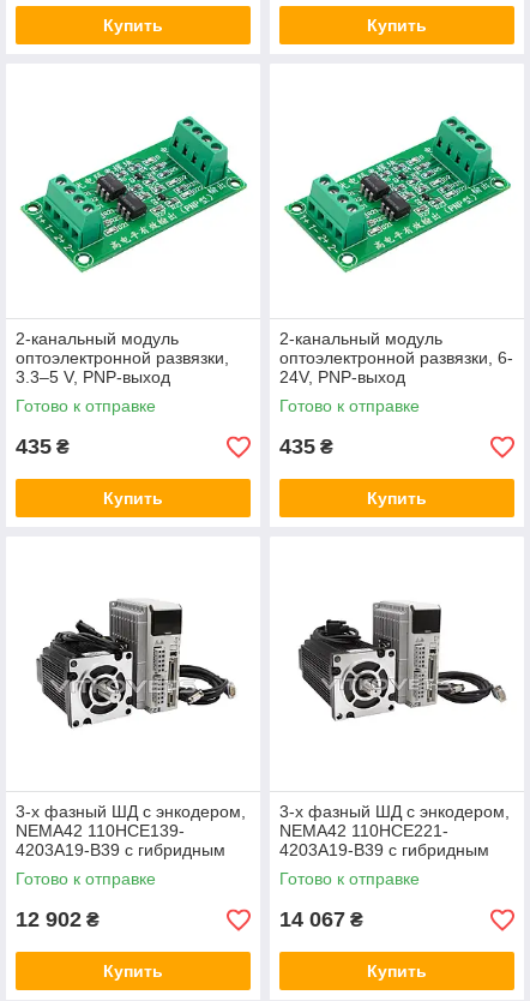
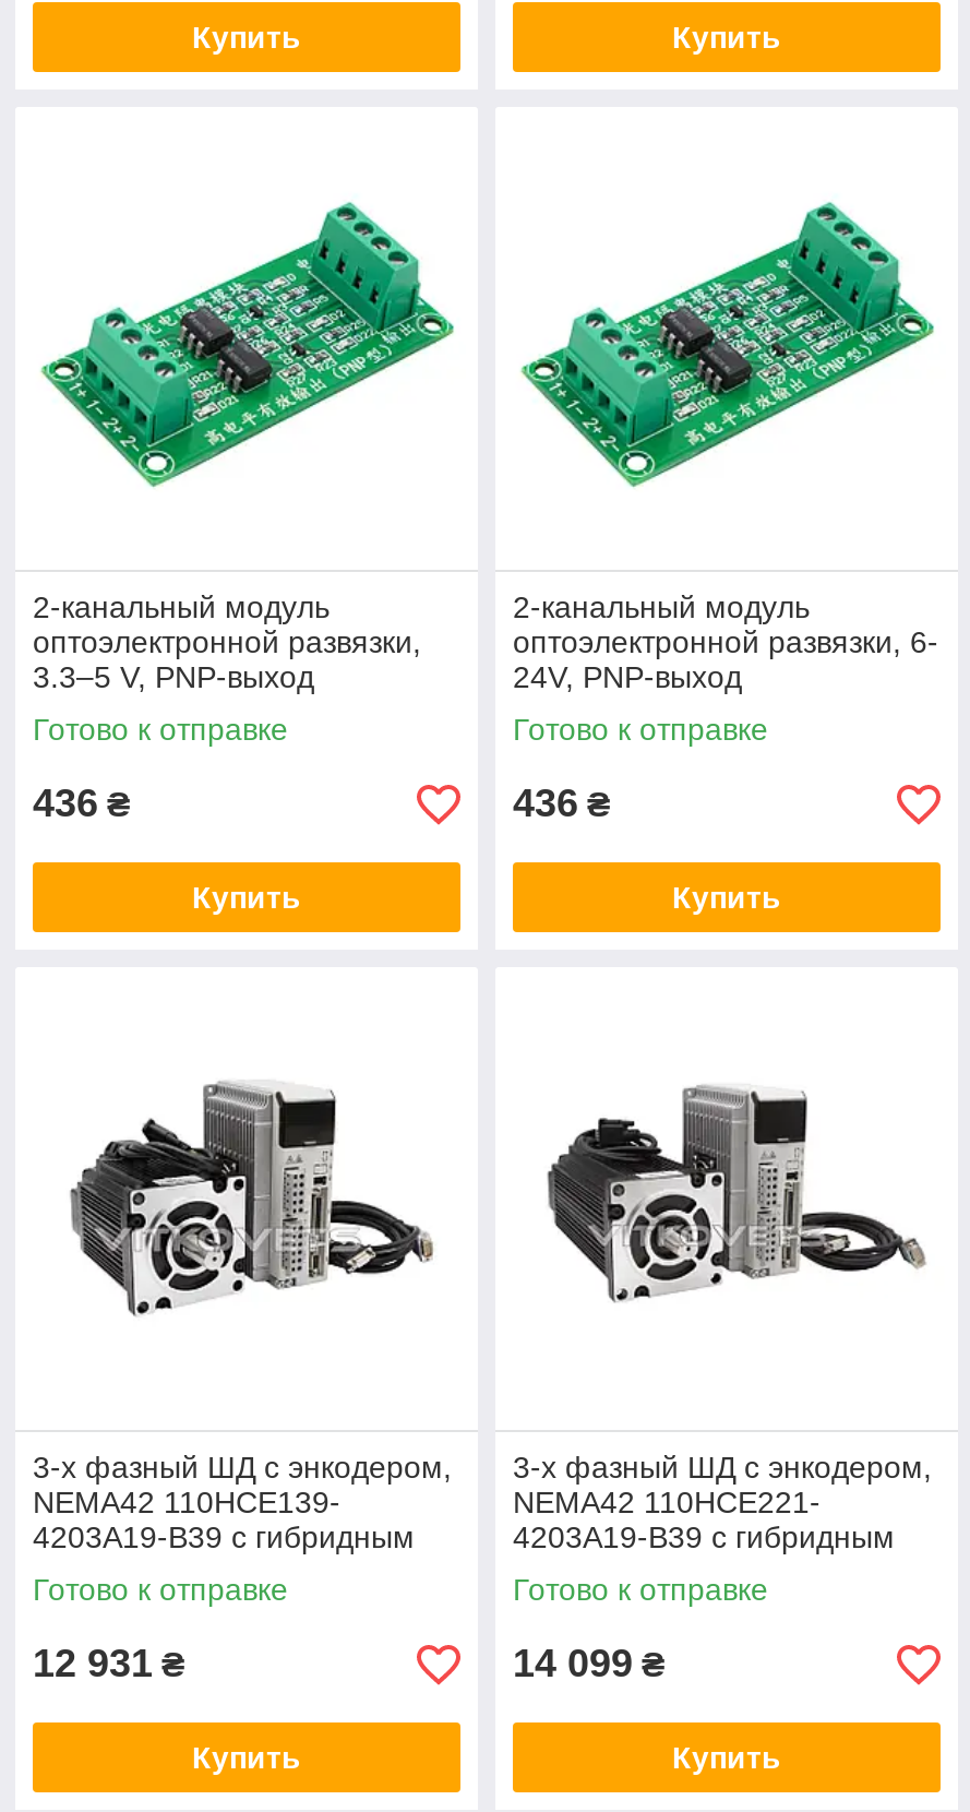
- 435 ₴
+ 436 ₴

- 435 ₴
+ 436 ₴

- 12 902 ₴
+ 12 931 ₴

- 14 067 ₴
+ 14 099 ₴
